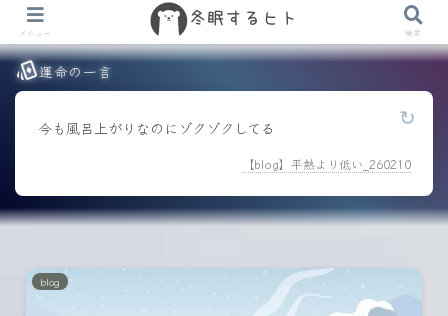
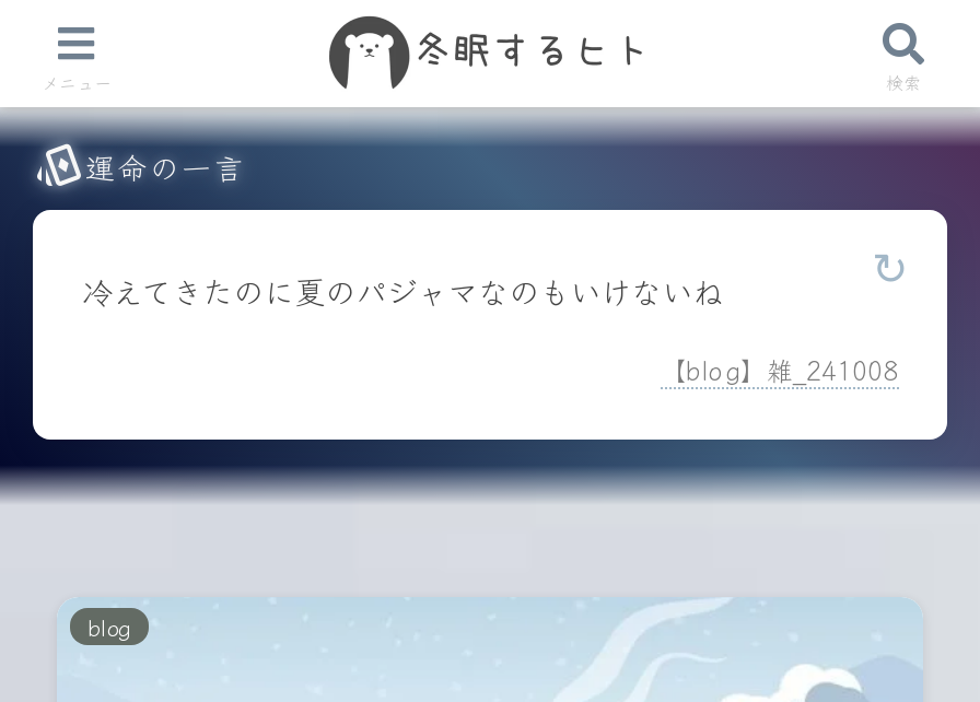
- 今も風呂上がりなのにゾクゾクしてる
+ 冷えてきたのに夏のパジャマなのもいけないね

- 【blog】平熱より低い_260210
+ 【blog】雑_241008
